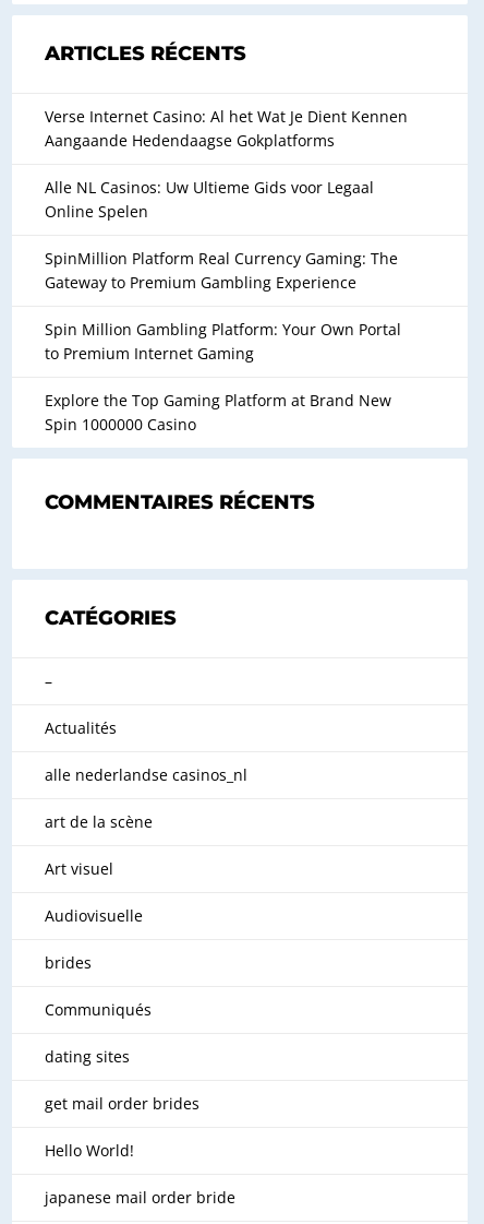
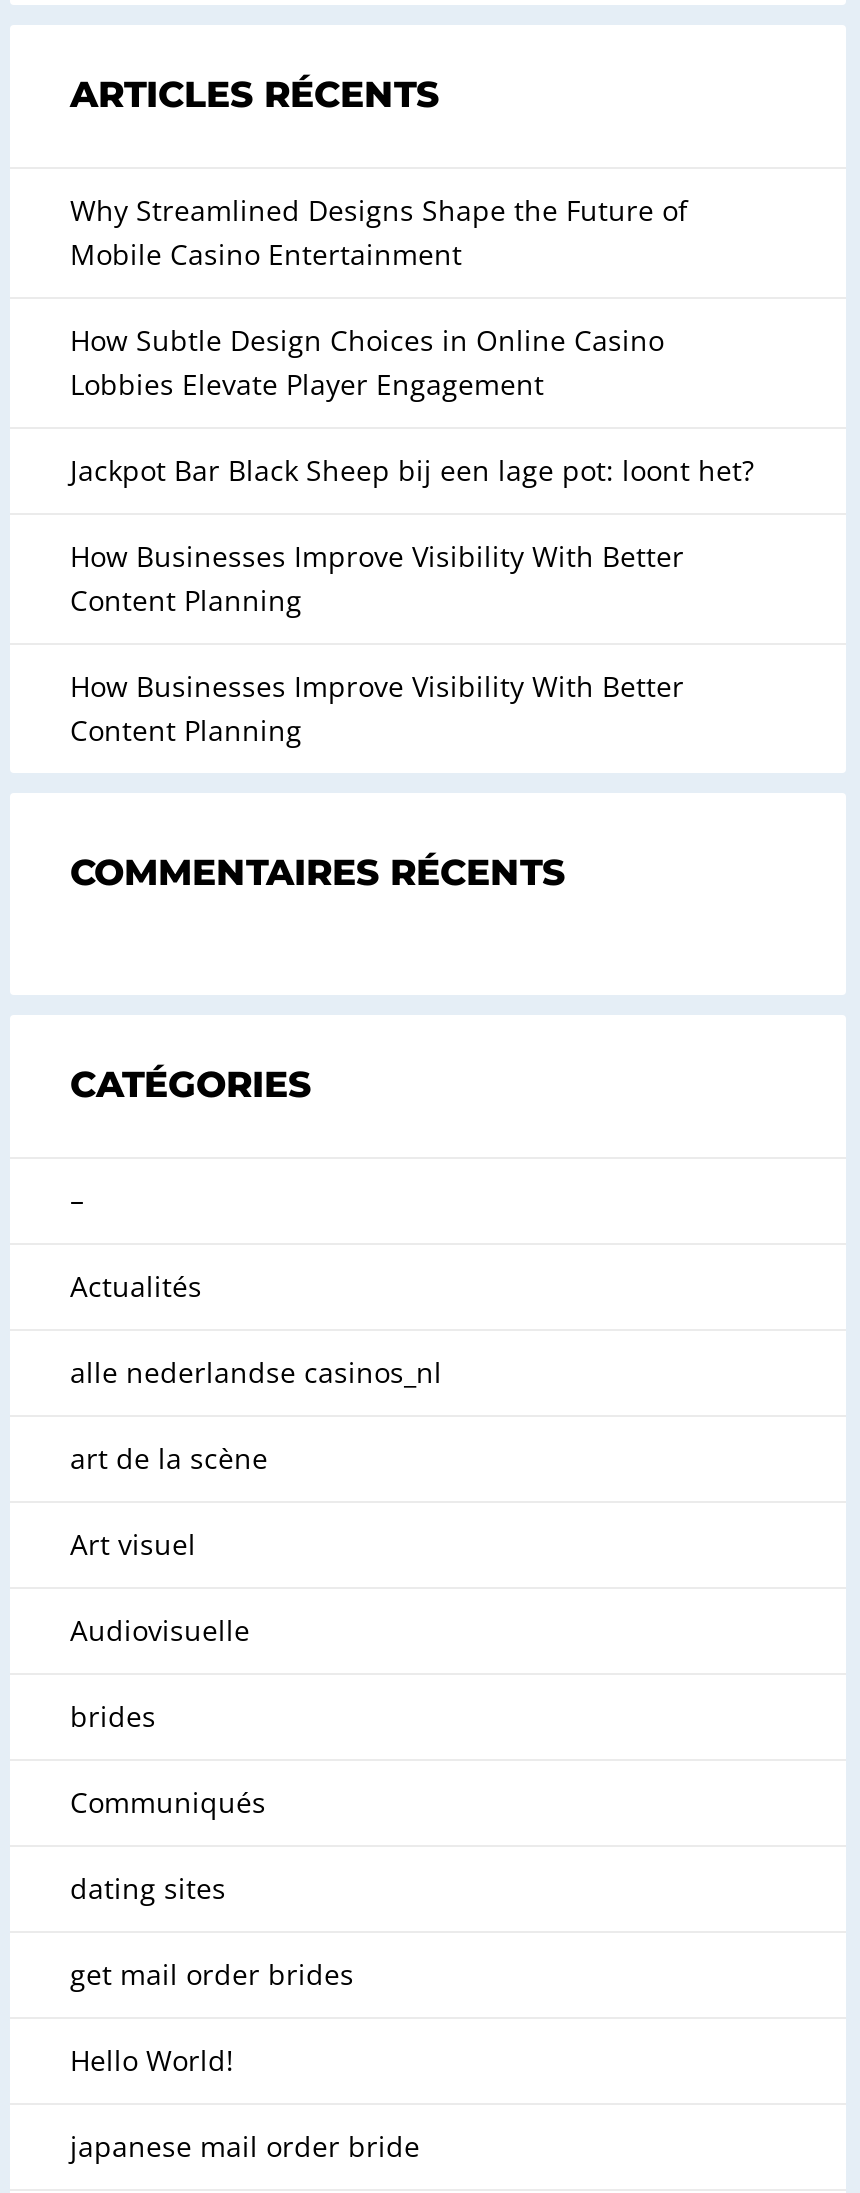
- Verse Internet Casino: Al het Wat Je Dient Kennen
- Aangaande Hedendaagse Gokplatforms
+ Why Streamlined Designs Shape the Future of
+ Mobile Casino Entertainment

- Alle NL Casinos: Uw Ultieme Gids voor Legaal
- Online Spelen
+ How Subtle Design Choices in Online Casino
+ Lobbies Elevate Player Engagement

- SpinMillion Platform Real Currency Gaming: The
- Gateway to Premium Gambling Experience
+ Jackpot Bar Black Sheep bij een lage pot: loont het?

- Spin Million Gambling Platform: Your Own Portal
- to Premium Internet Gaming
+ How Businesses Improve Visibility With Better
+ Content Planning

- Explore the Top Gaming Platform at Brand New
- Spin 1000000 Casino
+ How Businesses Improve Visibility With Better
+ Content Planning
